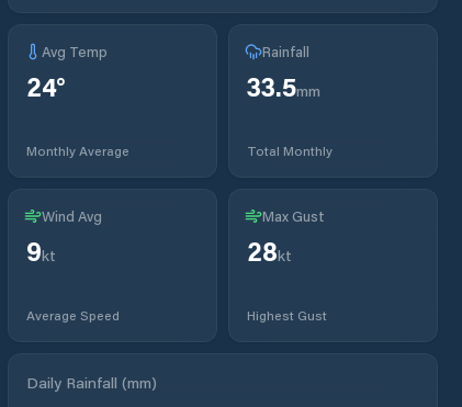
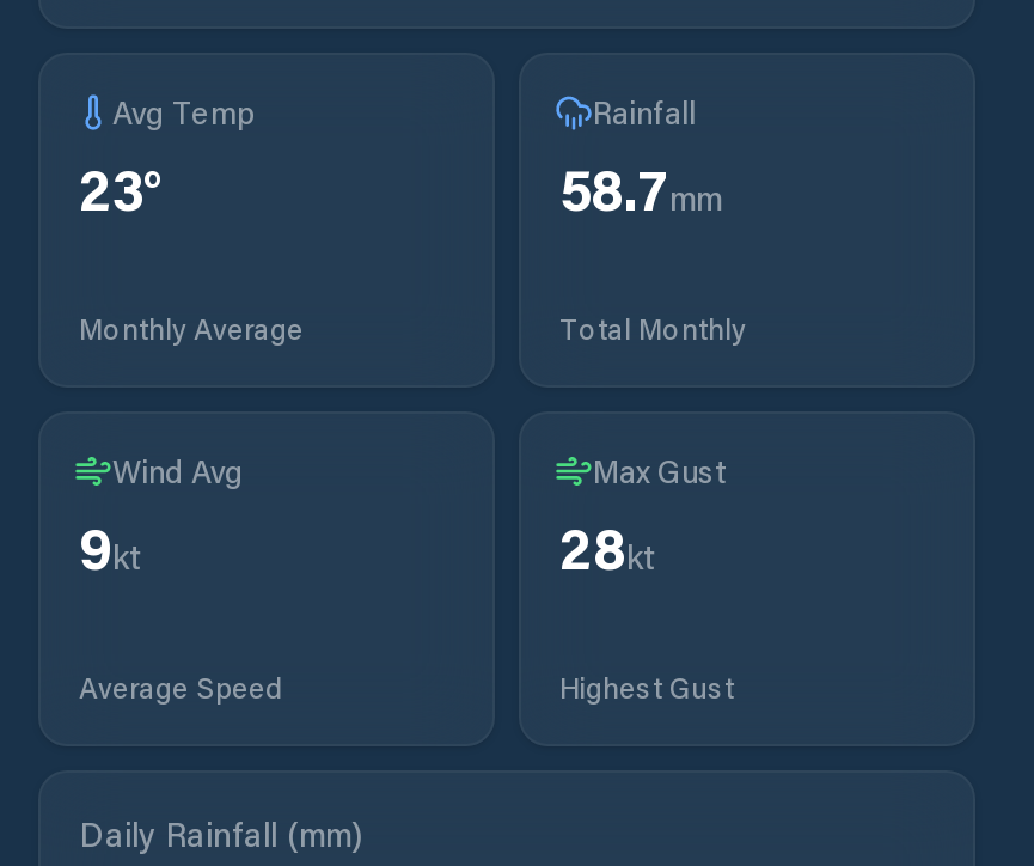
- 24°
+ 23°

- 33.5mm
+ 58.7mm
